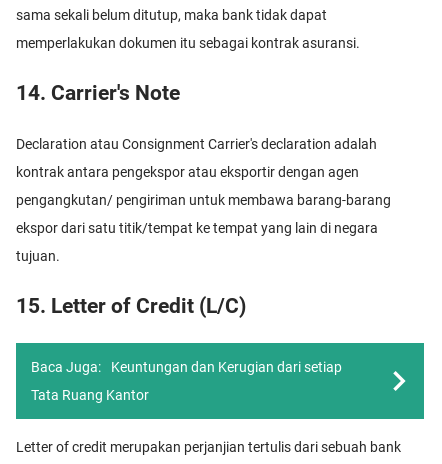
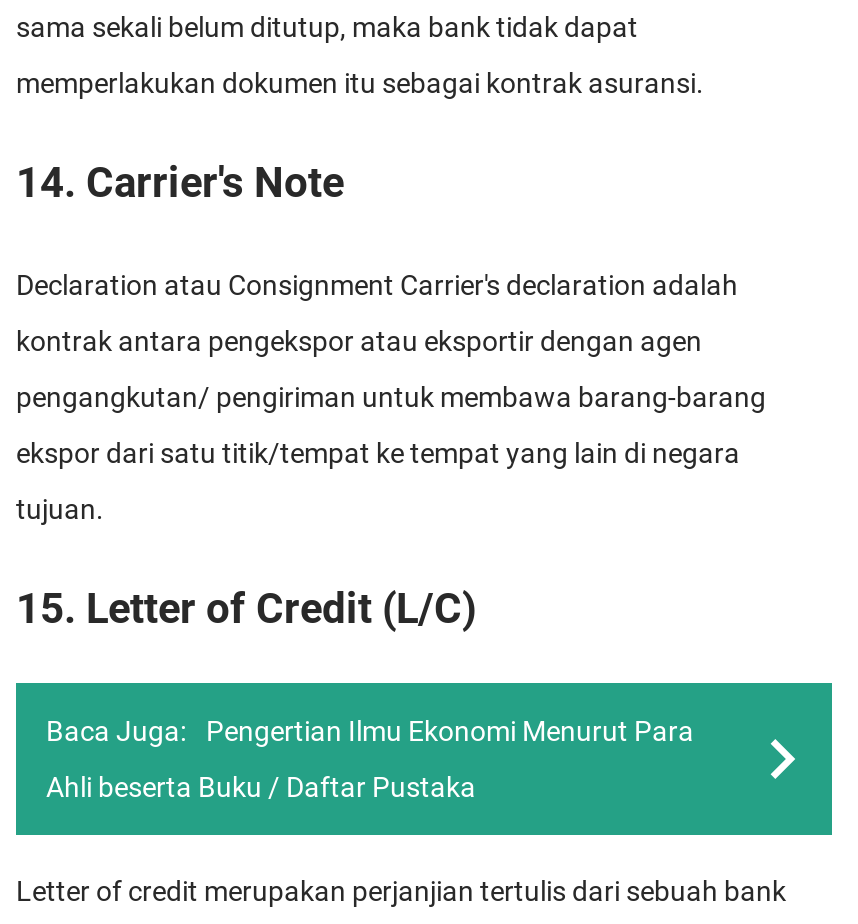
- Keuntungan dan Kerugian dari setiap
+ Pengertian Ilmu Ekonomi Menurut Para

- Tata Ruang Kantor
+ Ahli beserta Buku / Daftar Pustaka
